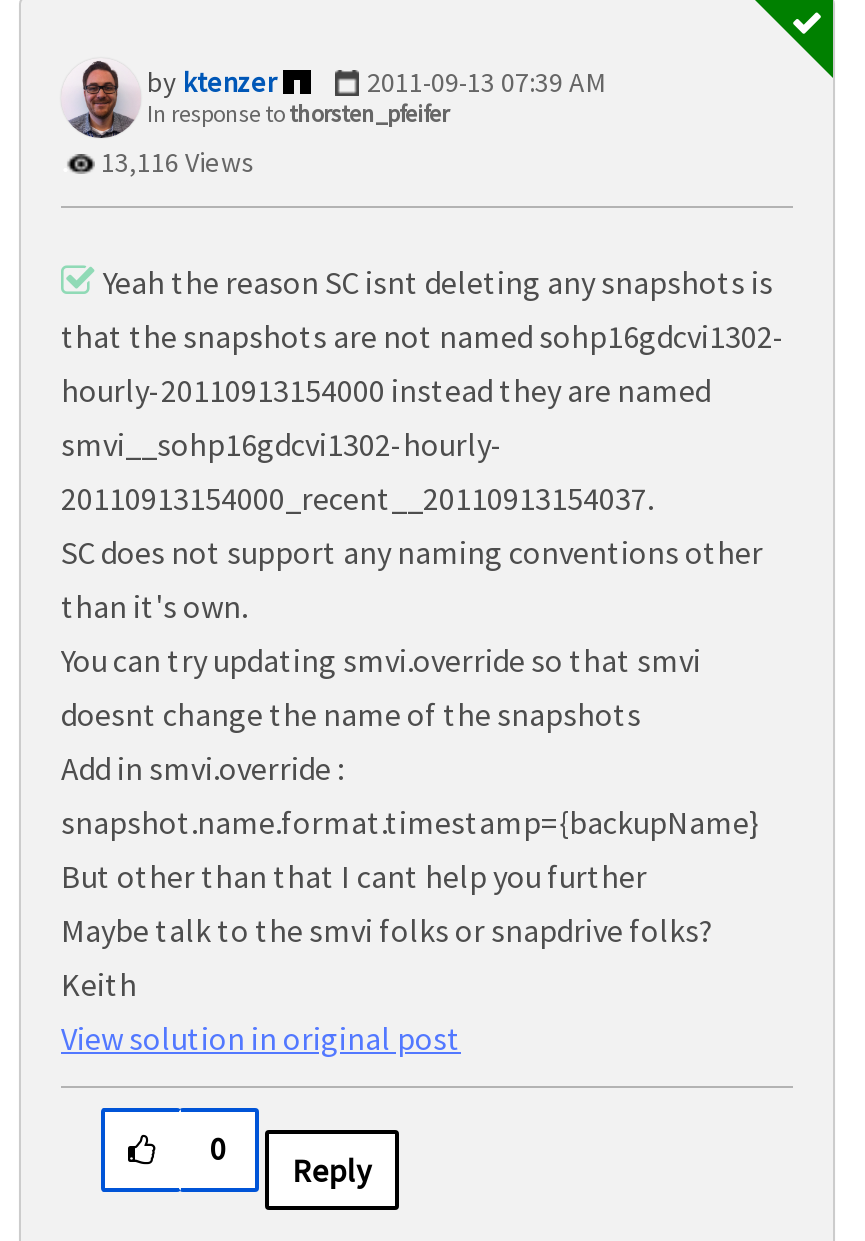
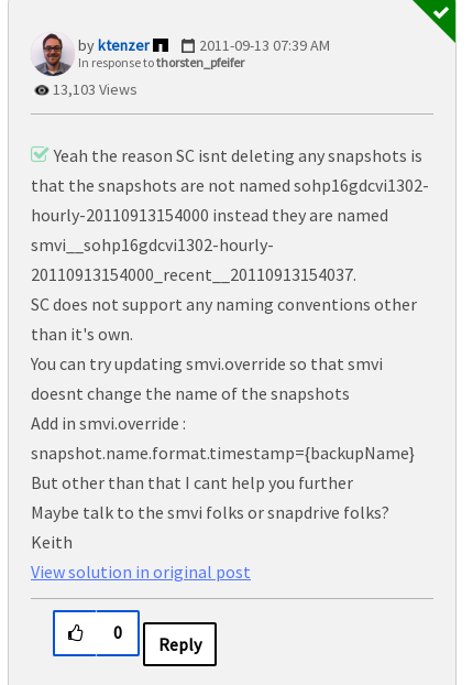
- 13,116 Views
+ 13,103 Views
